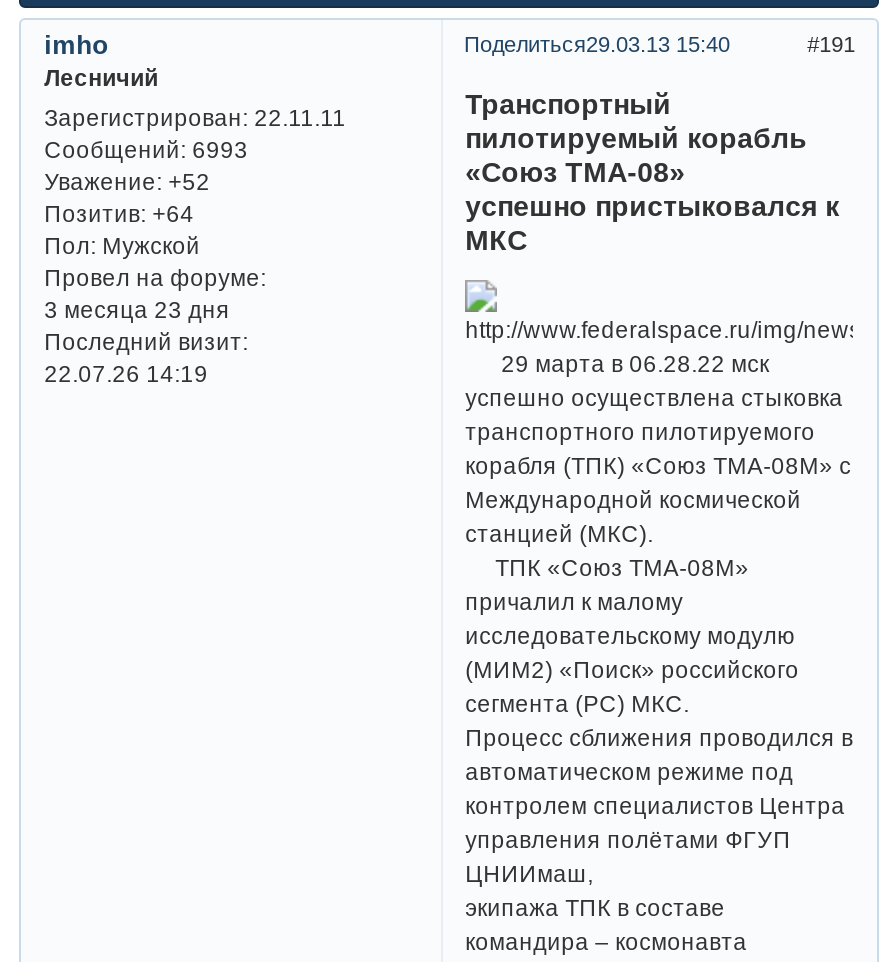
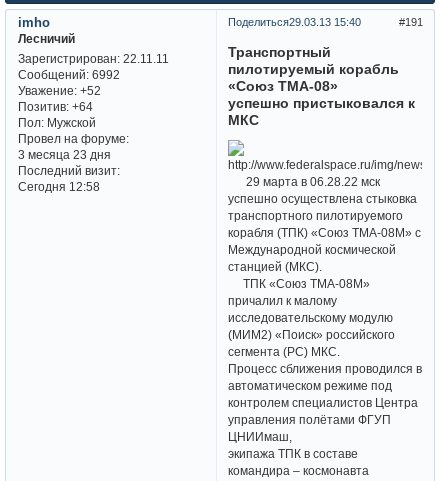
- Сообщений: 6993
+ Сообщений: 6992

- 22.07.26 14:19
+ Сегодня 12:58
